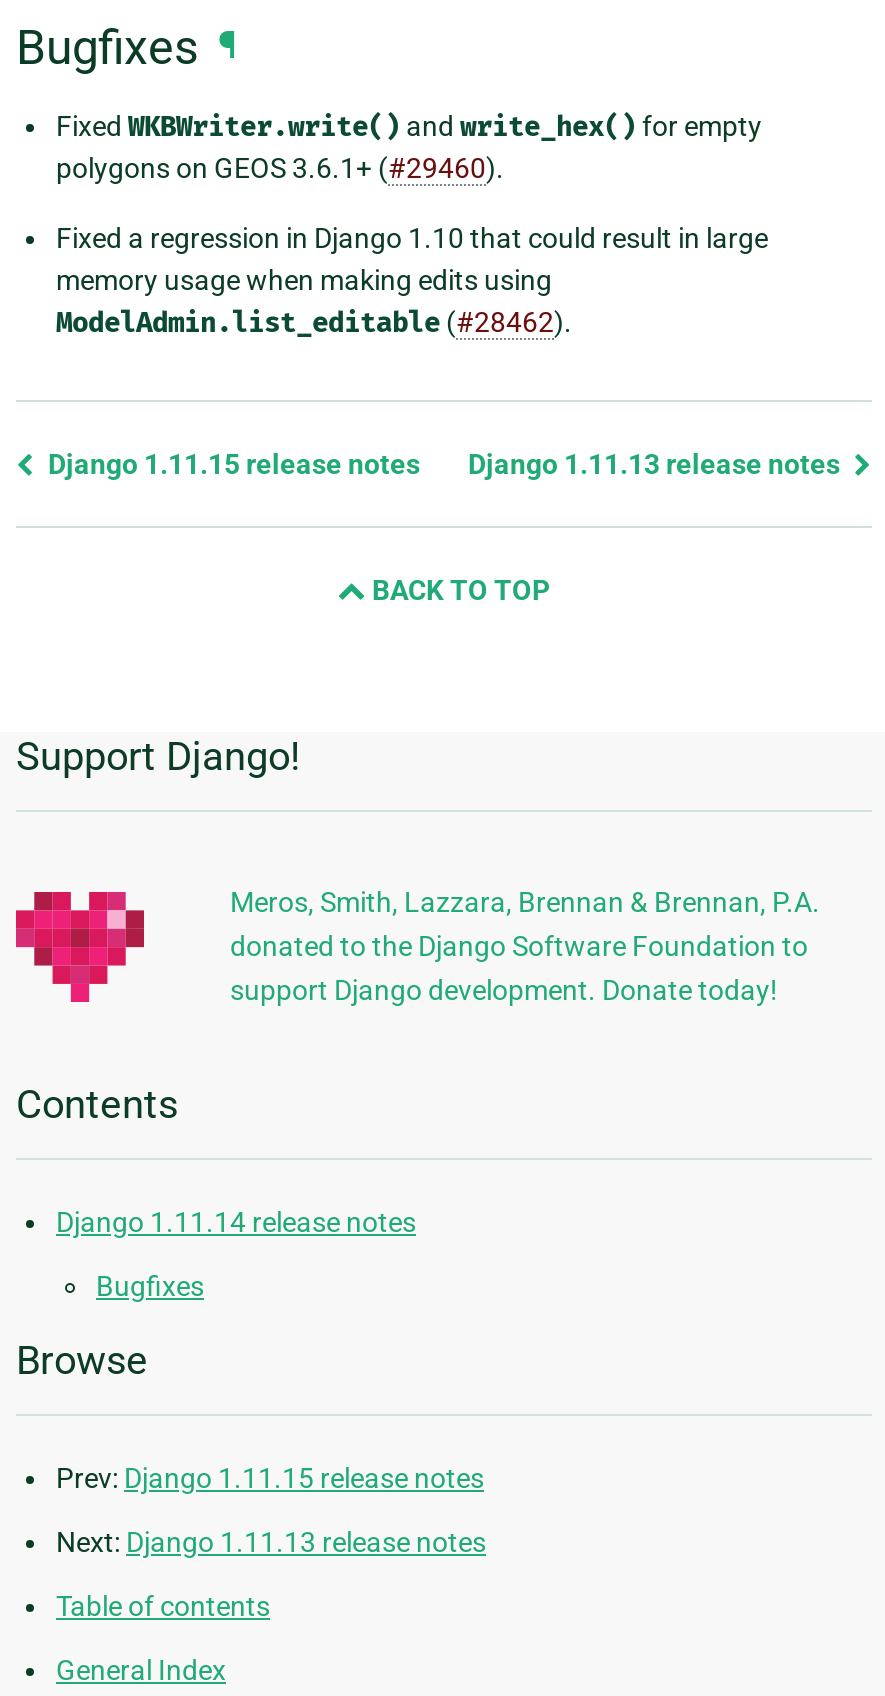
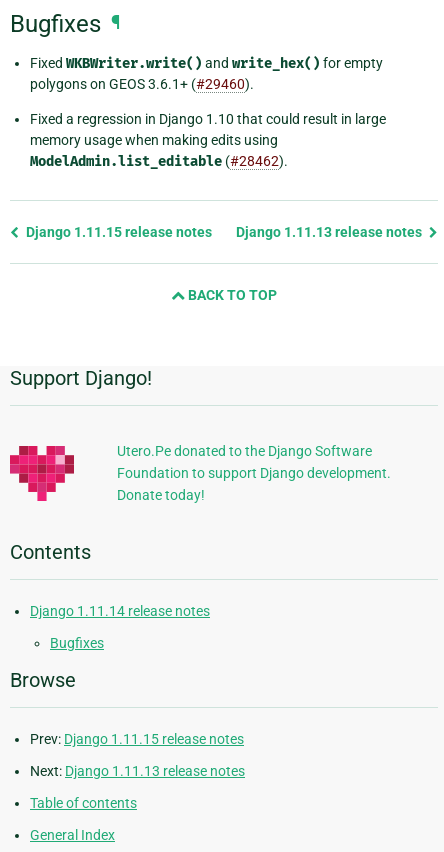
- Meros, Smith, Lazzara, Brennan & Brennan, P.A.
- donated to the Django Software Foundation to
- support Django development. Donate today!
+ Utero.Pe donated to the Django Software
+ Foundation to support Django development.
+ Donate today!
